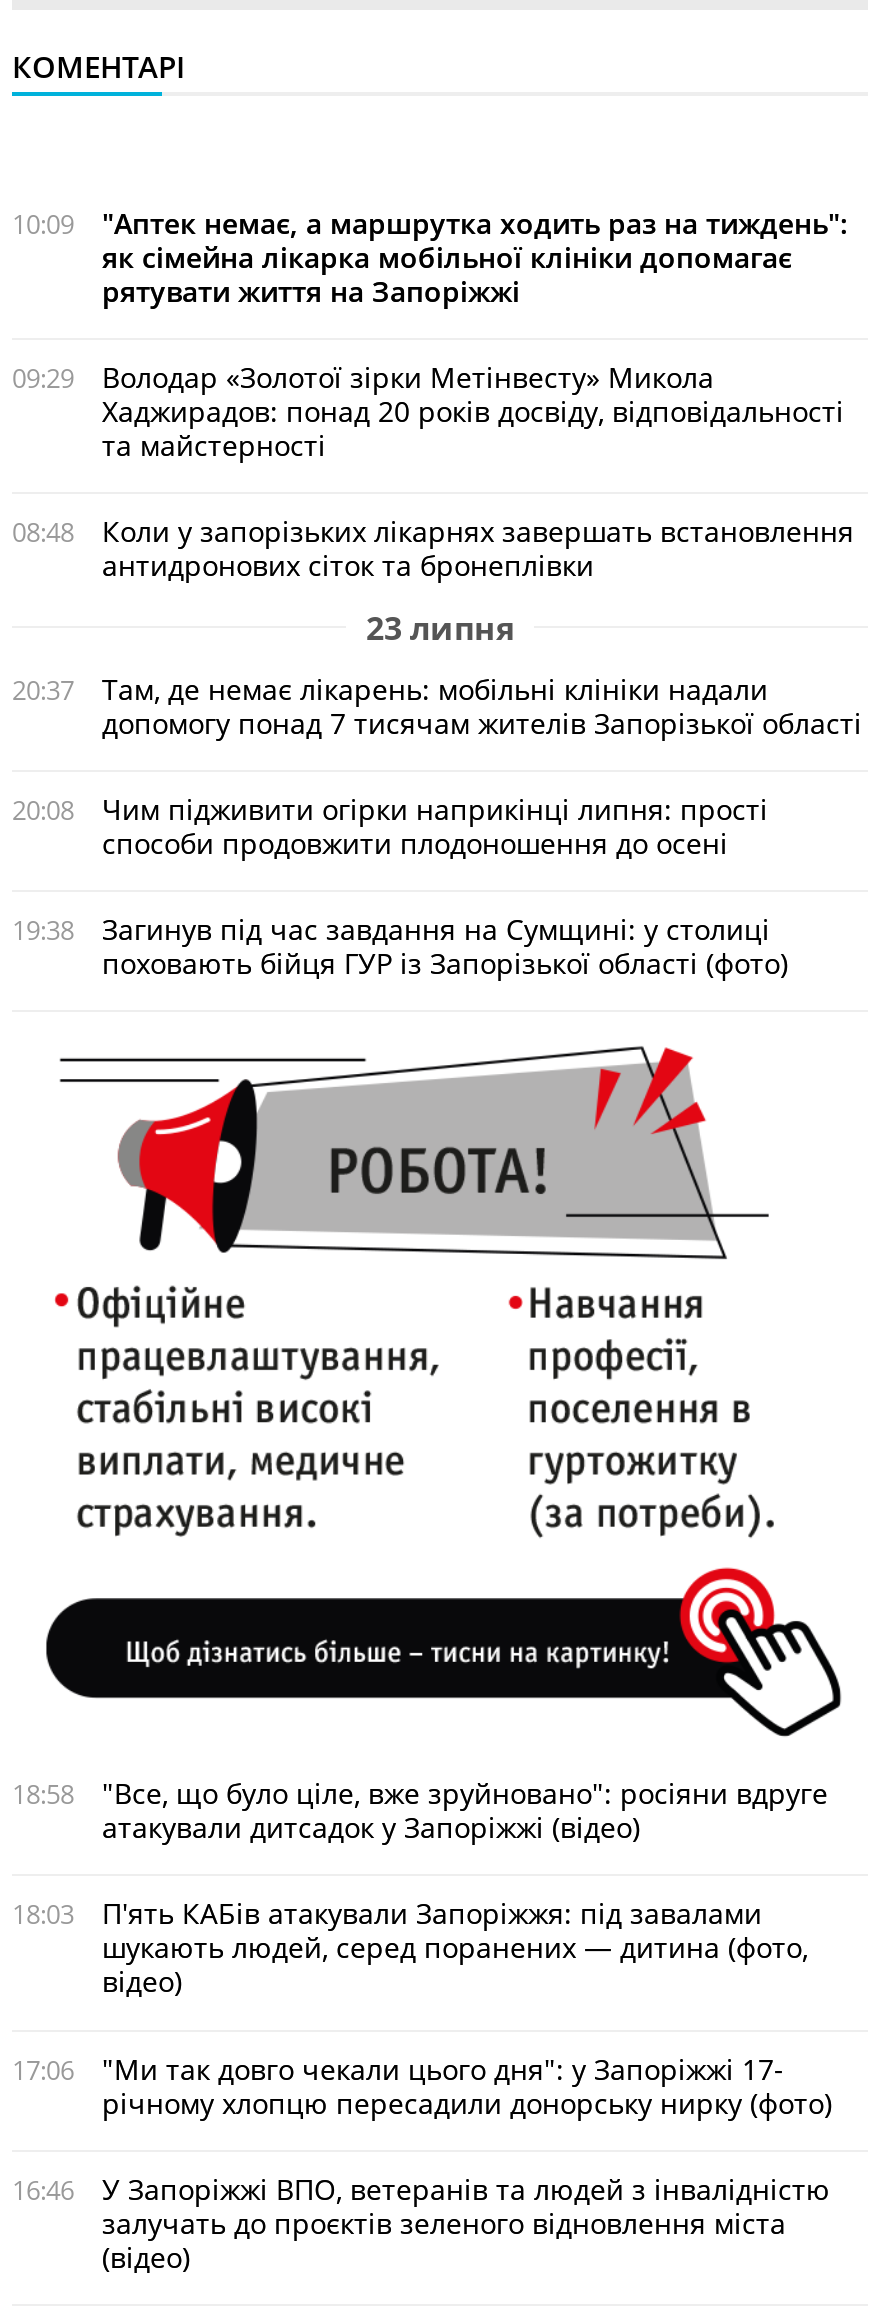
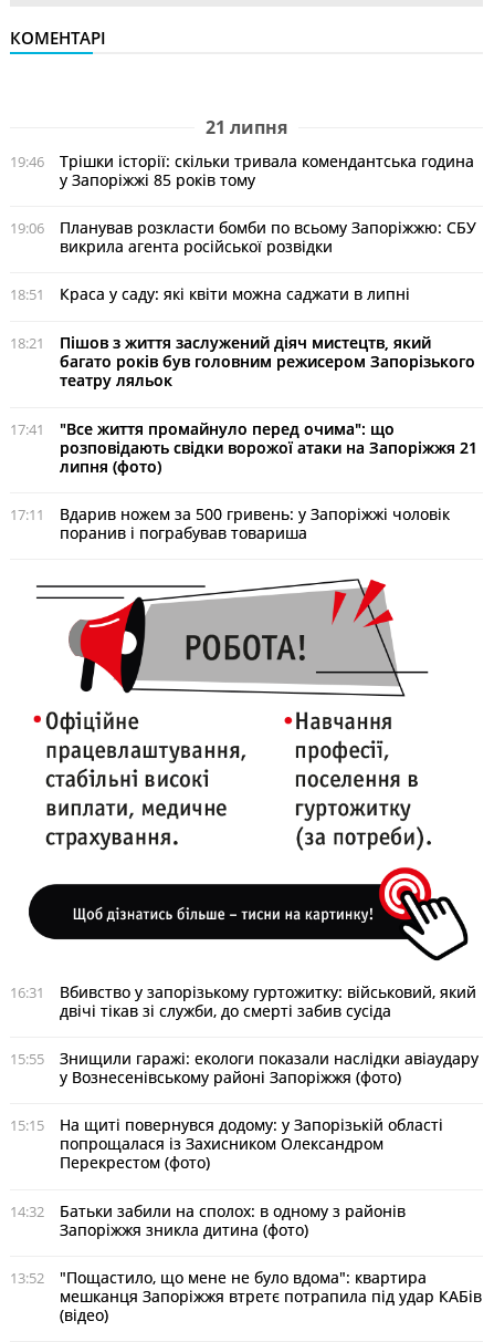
- 10:09
- "Аптек немає, а маршрутка ходить раз на тиждень":
- як сімейна лікарка мобільної клініки допомагає
- рятувати життя на Запоріжжі
- 09:29
- Володар «Золотої зірки Метінвесту» Микола
- Хаджирадов: понад 20 років досвіду, відповідальності
- та майстерності
- 08:48
- Коли у запорізьких лікарнях завершать встановлення
- антидронових сіток та бронеплівки
- 23 липня
- 20:37
- Там, де немає лікарень: мобільні клініки надали
- допомогу понад 7 тисячам жителів Запорізької області
- 20:08
- Чим підживити огірки наприкінці липня: прості
- способи продовжити плодоношення до осені
- 19:38
- Загинув під час завдання на Сумщині: у столиці
- поховають бійця ГУР із Запорізької області (фото)
+ 21 липня
+ 19:46
+ Трішки історії: скільки тривала комендантська година
+ у Запоріжжі 85 років тому
+ 19:06
+ Планував розкласти бомби по всьому Запоріжжю: СБУ
+ викрила агента російської розвідки
+ 18:51
+ Краса у саду: які квіти можна саджати в липні
+ 18:21
+ Пішов з життя заслужений діяч мистецтв, який
+ багато років був головним режисером Запорізького
+ театру ляльок
+ 17:41
+ "Все життя промайнуло перед очима": що
+ розповідають свідки ворожої атаки на Запоріжжя 21
+ липня (фото)
+ 17:11
+ Вдарив ножем за 500 гривень: у Запоріжжі чоловік
+ поранив і пограбував товариша

- 18:58
- "Все, що було ціле, вже зруйновано": росіяни вдруге
- атакували дитсадок у Запоріжжі (відео)
- 18:03
- П'ять КАБів атакували Запоріжжя: під завалами
- шукають людей, серед поранених — дитина (фото,
- відео)
- 17:06
- "Ми так довго чекали цього дня": у Запоріжжі 17-
- річному хлопцю пересадили донорську нирку (фото)
- 16:46
- У Запоріжжі ВПО, ветеранів та людей з інвалідністю
- залучать до проєктів зеленого відновлення міста
+ 16:31
+ Вбивство у запорізькому гуртожитку: військовий, який
+ двічі тікав зі служби, до смерті забив сусіда
+ 15:55
+ Знищили гаражі: екологи показали наслідки авіаудару
+ у Вознесенівському районі Запоріжжя (фото)
+ 15:15
+ На щиті повернувся додому: у Запорізькій області
+ попрощалася із Захисником Олександром
+ Перекрестом (фото)
+ 14:32
+ Батьки забили на сполох: в одному з районів
+ Запоріжжя зникла дитина (фото)
+ 13:52
+ "Пощастило, що мене не було вдома": квартира
+ мешканця Запоріжжя втретє потрапила під удар КАБів
